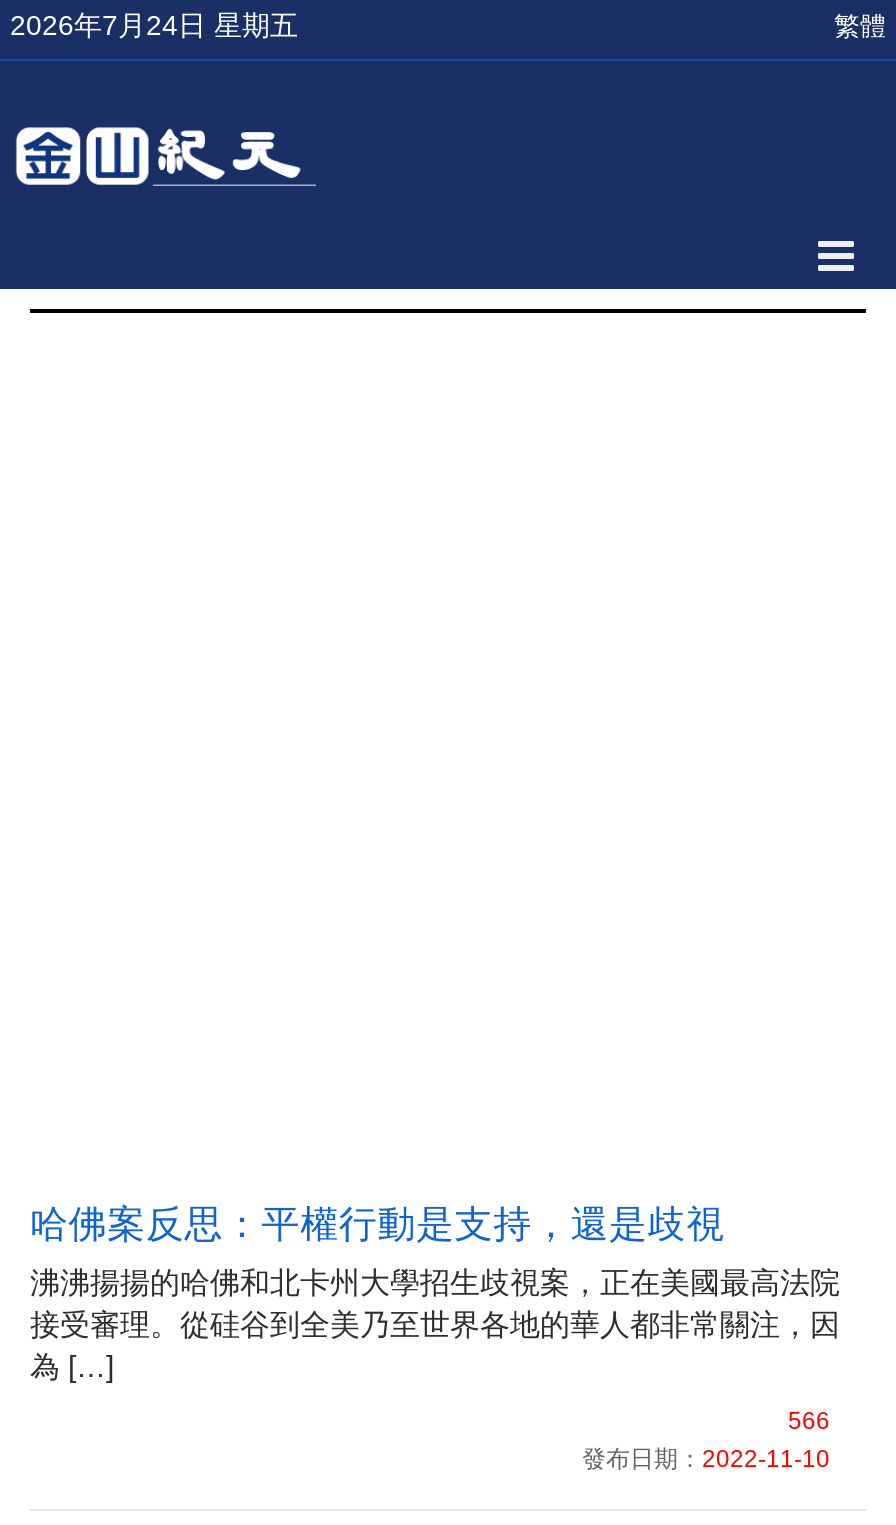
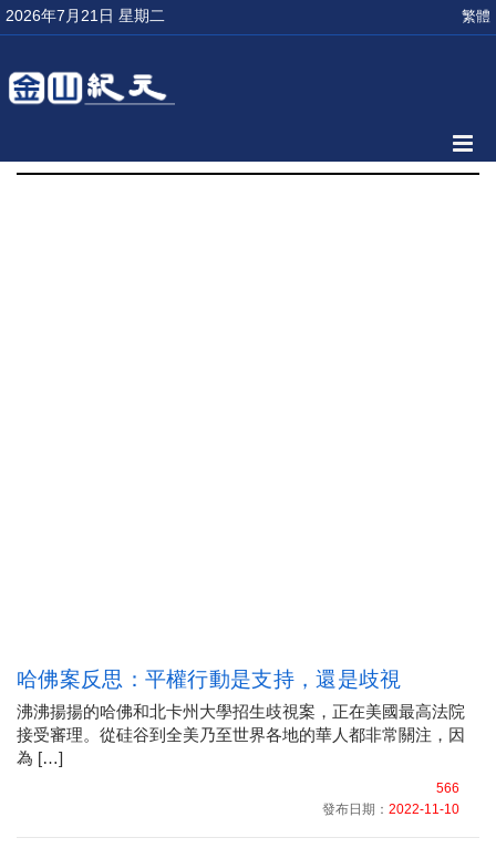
- 2026年7月24日 星期五
+ 2026年7月21日 星期二
